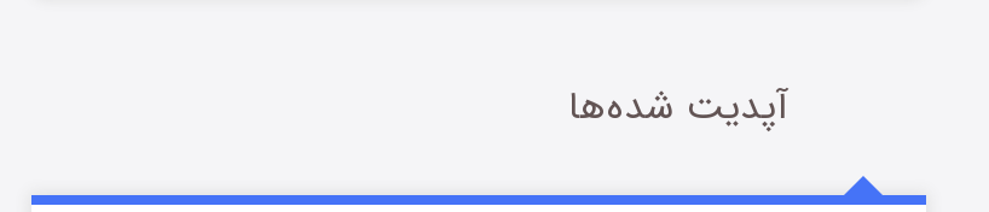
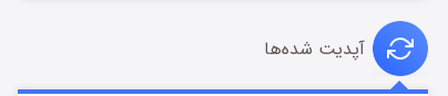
+ [image]
